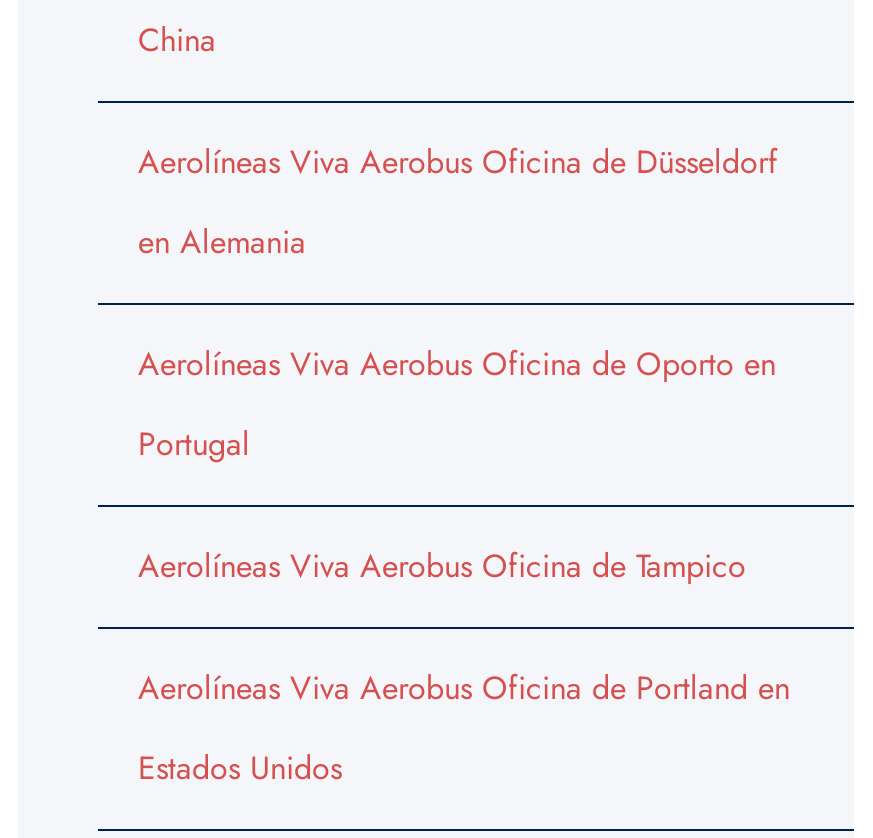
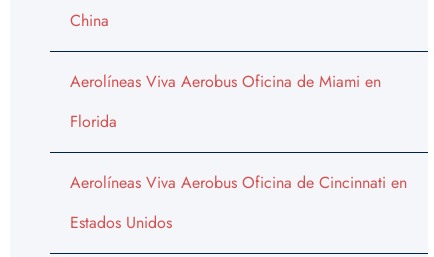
- Aerolíneas Viva Aerobus Oficina de Düsseldorf
- en Alemania
- Aerolíneas Viva Aerobus Oficina de Oporto en
- Portugal
- Aerolíneas Viva Aerobus Oficina de Tampico
- Aerolíneas Viva Aerobus Oficina de Portland en
+ Aerolíneas Viva Aerobus Oficina de Miami en
+ Florida
+ Aerolíneas Viva Aerobus Oficina de Cincinnati en
